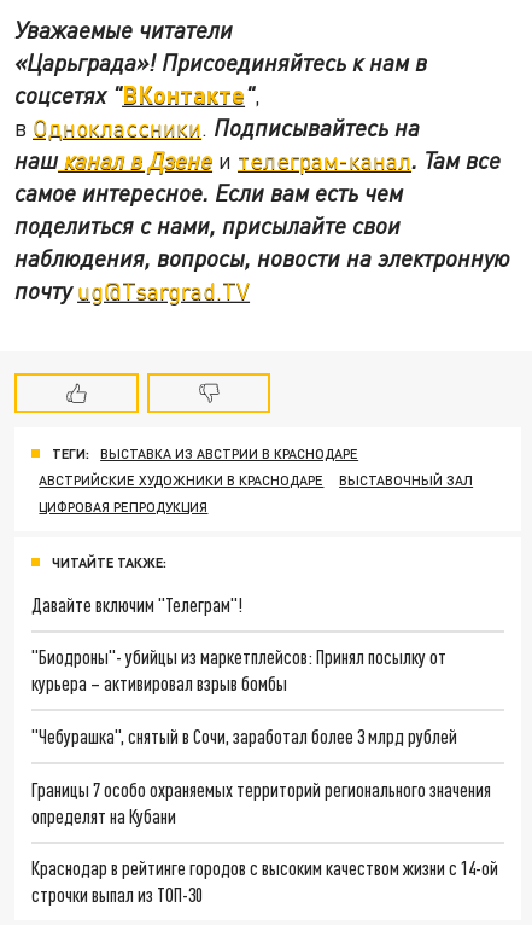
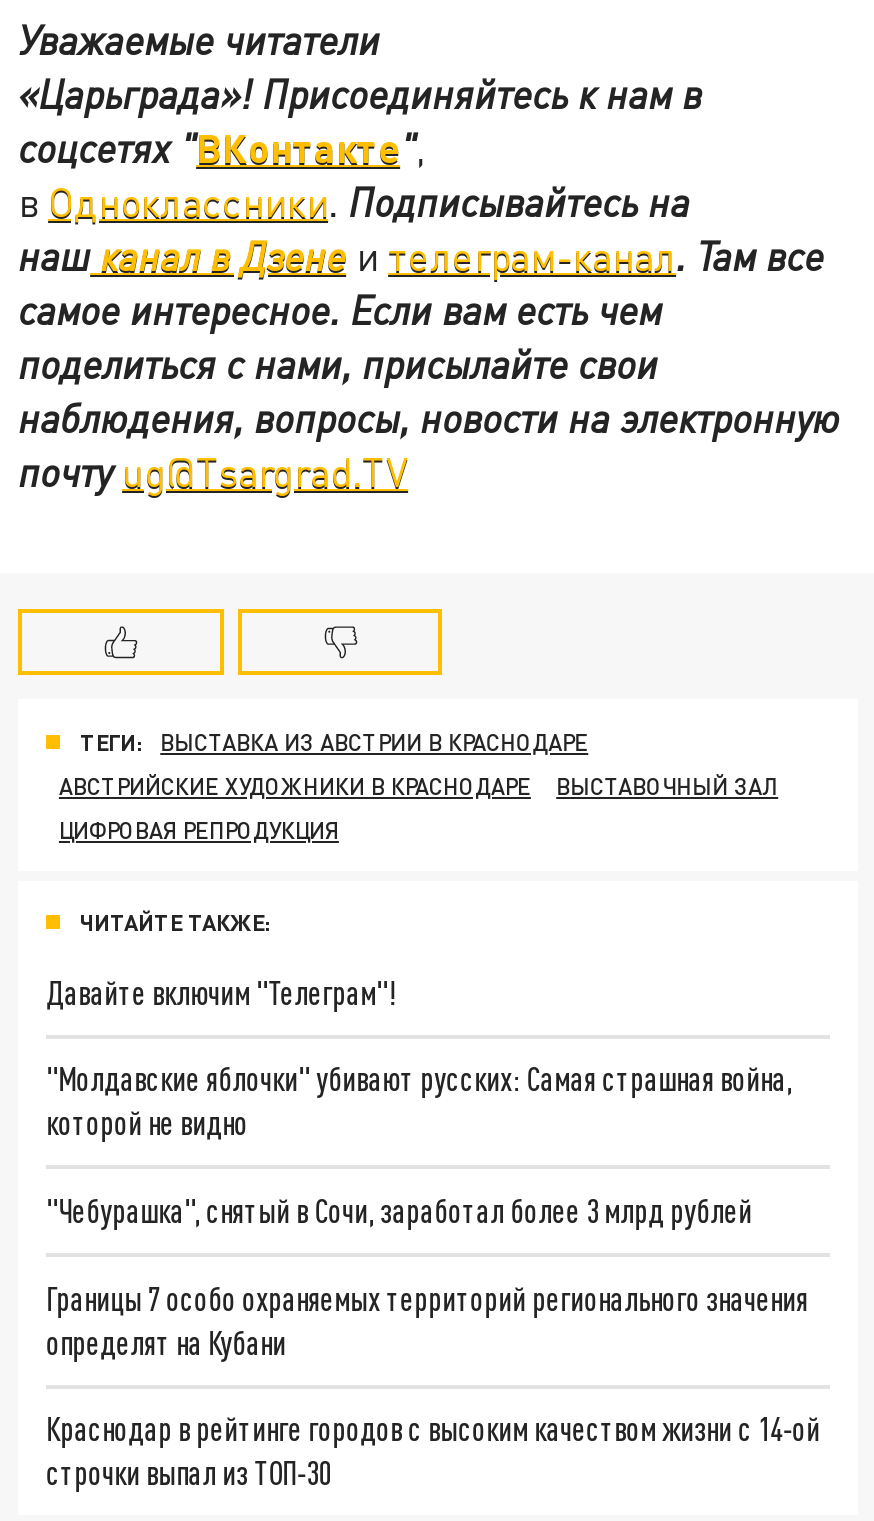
- "Биодроны"- убийцы из маркетплейсов: Принял посылку от
- курьера – активировал взрыв бомбы
+ "Молдавские яблочки" убивают русских: Самая страшная война,
+ которой не видно
